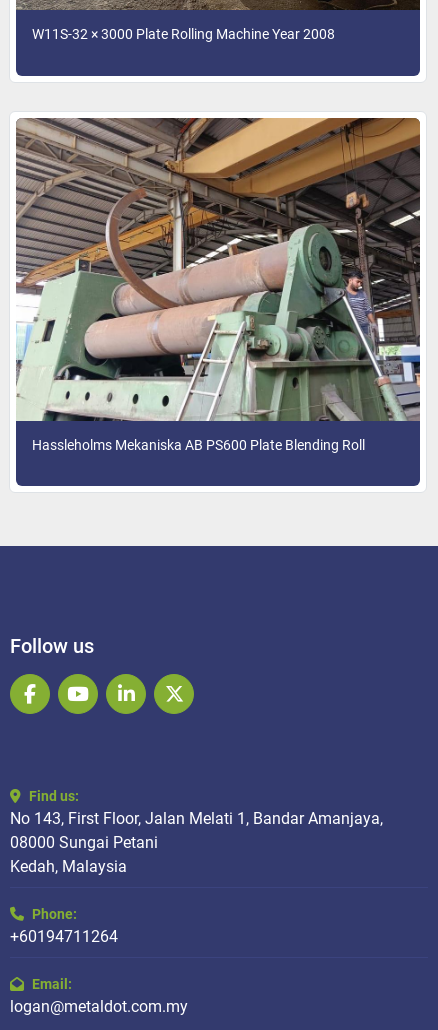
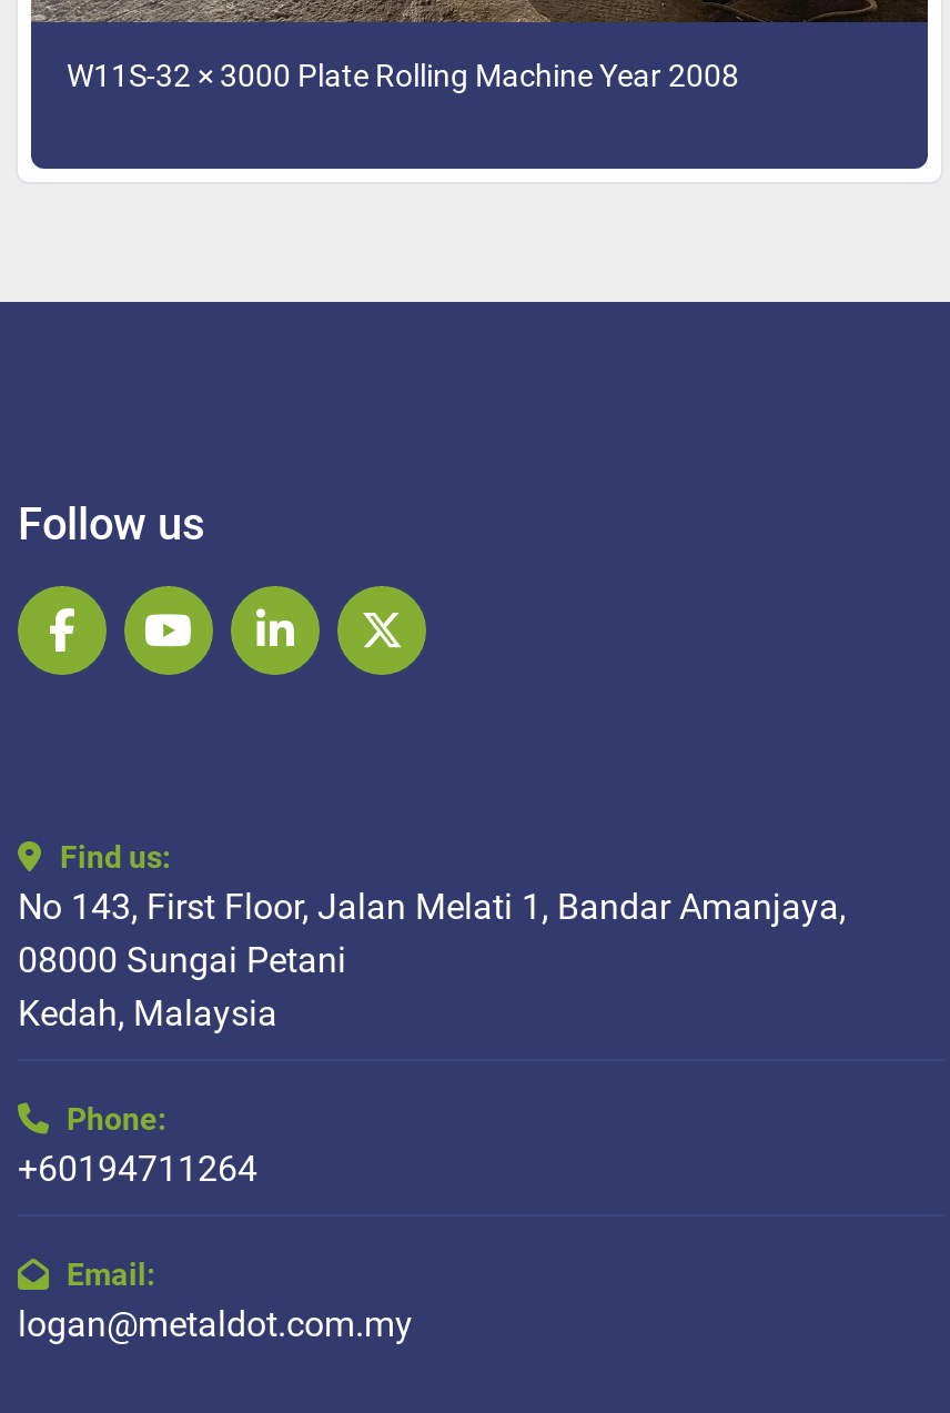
- [image]
- Hassleholms Mekaniska AB PS600 Plate Blending Roll
